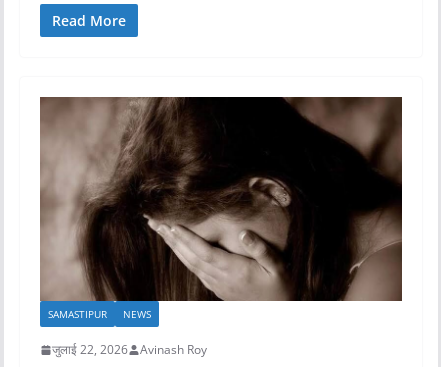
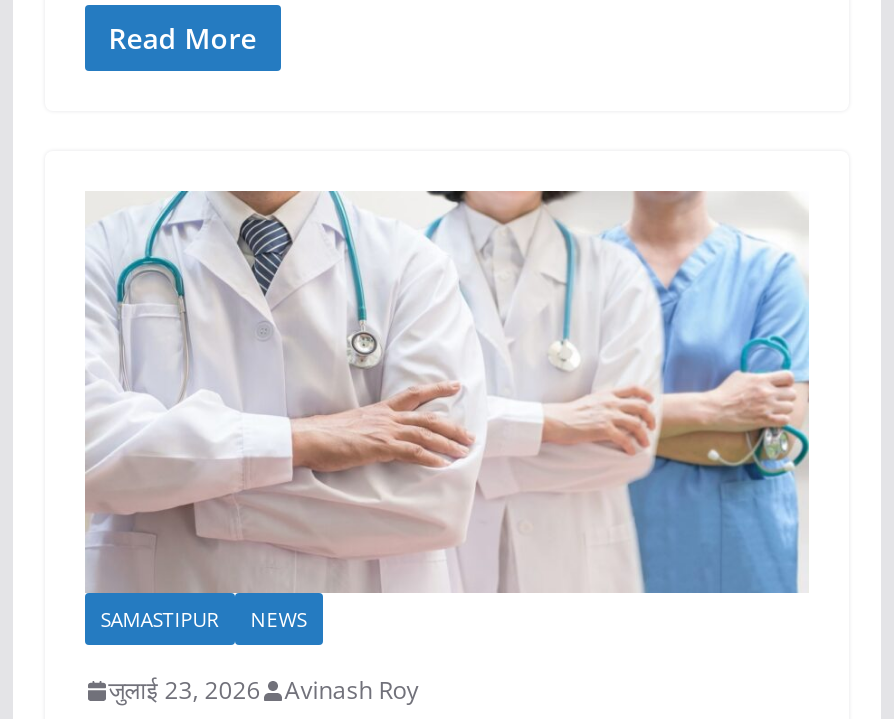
- [image]
- जुलाई 22, 2026 Avinash Roy
+ [image]
+ जुलाई 23, 2026 Avinash Roy
